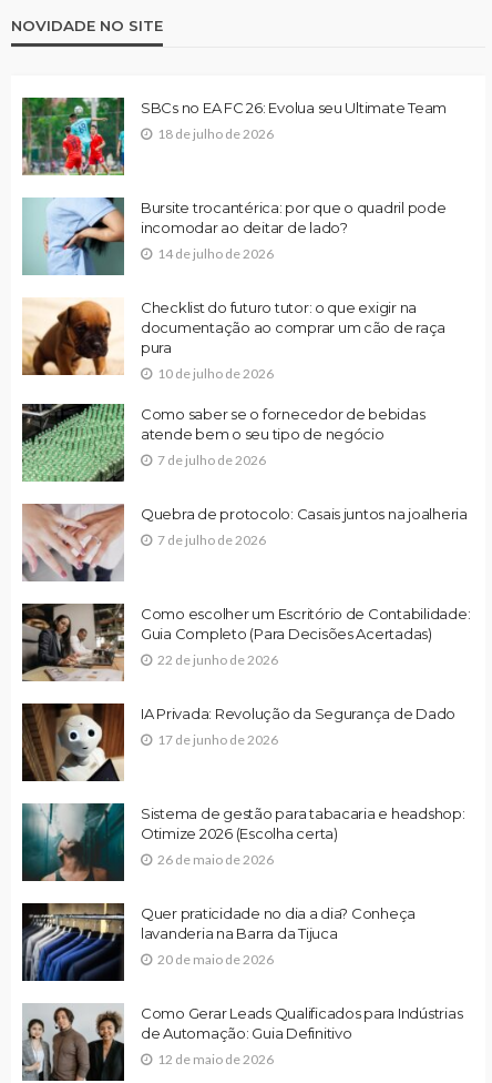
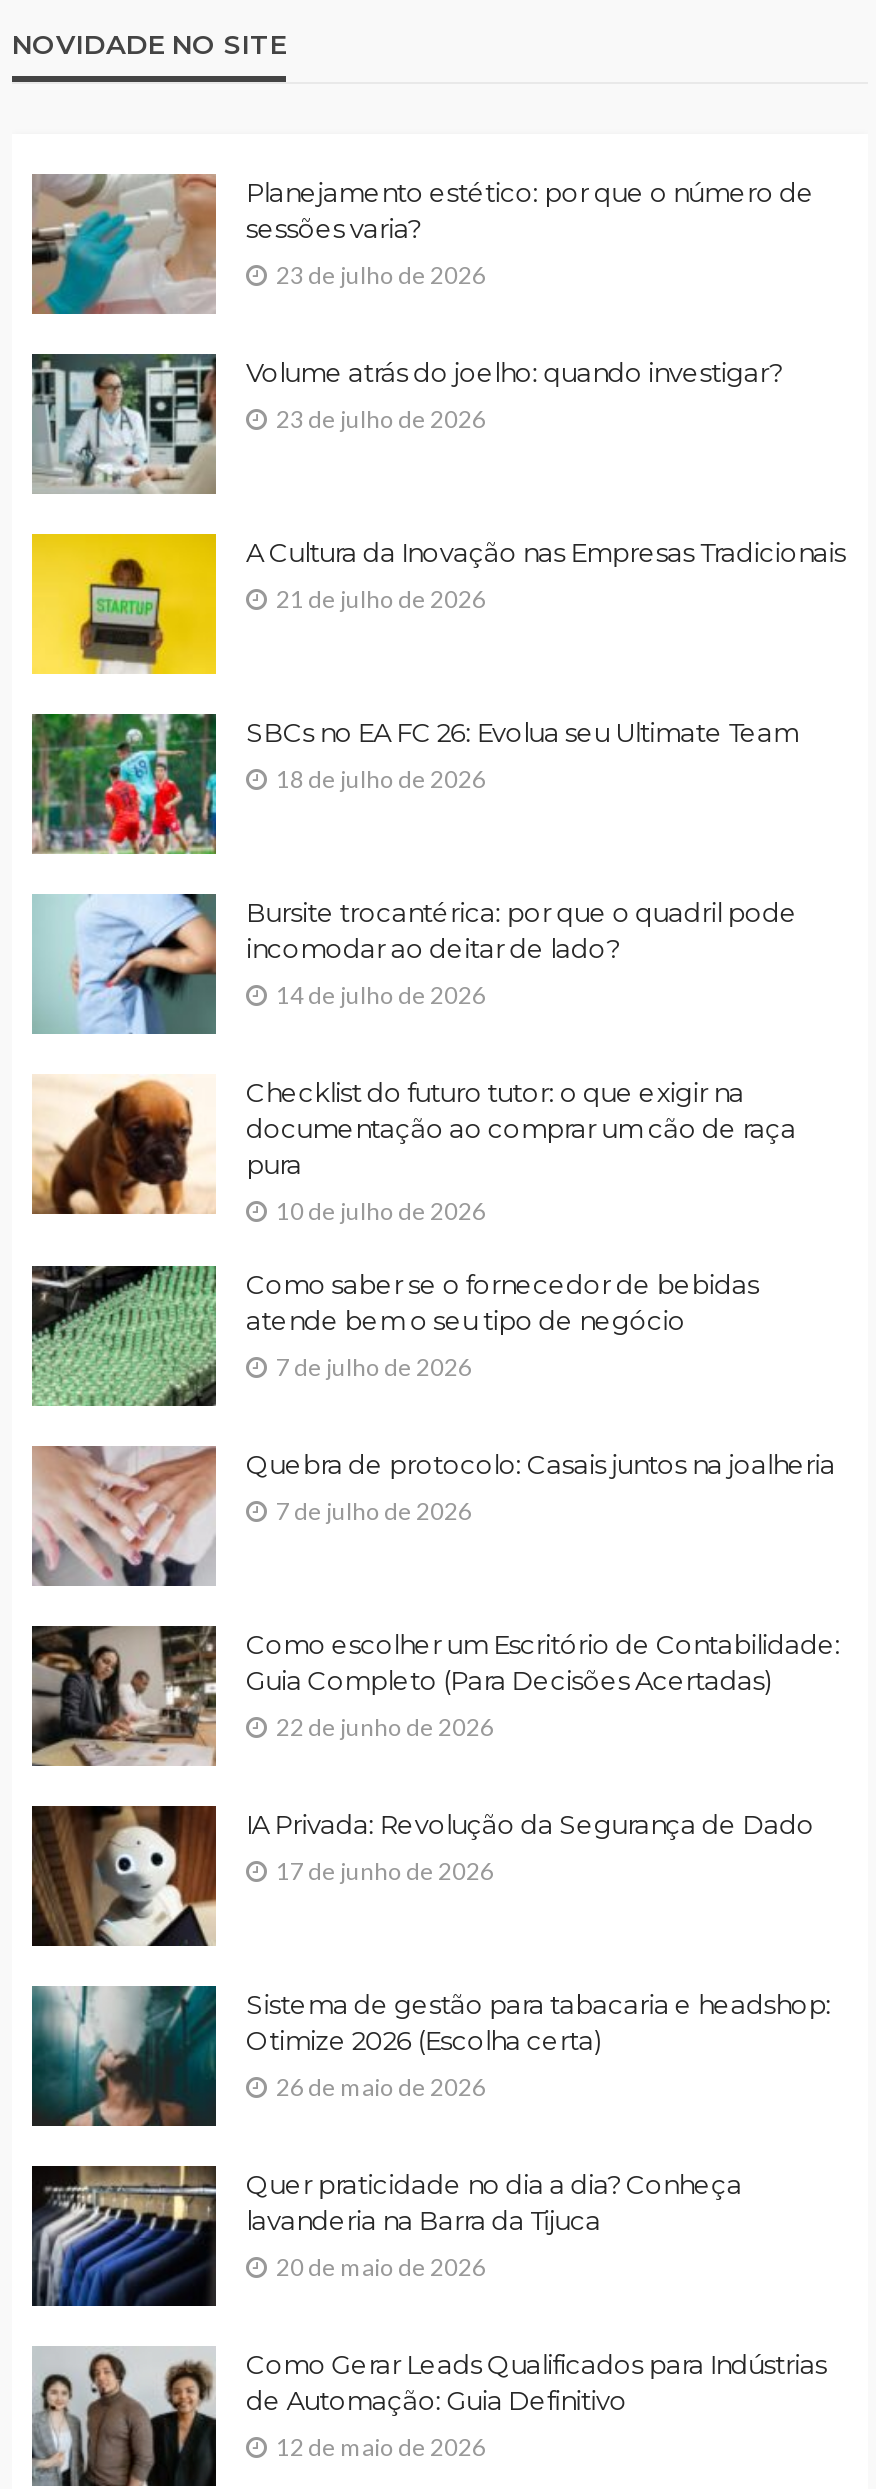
+ [image]
+ Planejamento estético: por que o número de
+ sessões varia?
+ 23 de julho de 2026
+ Volume atrás do joelho: quando investigar?
+ 23 de julho de 2026

+ [image]

+ [image]
+ A Cultura da Inovação nas Empresas Tradicionais
+ 21 de julho de 2026
